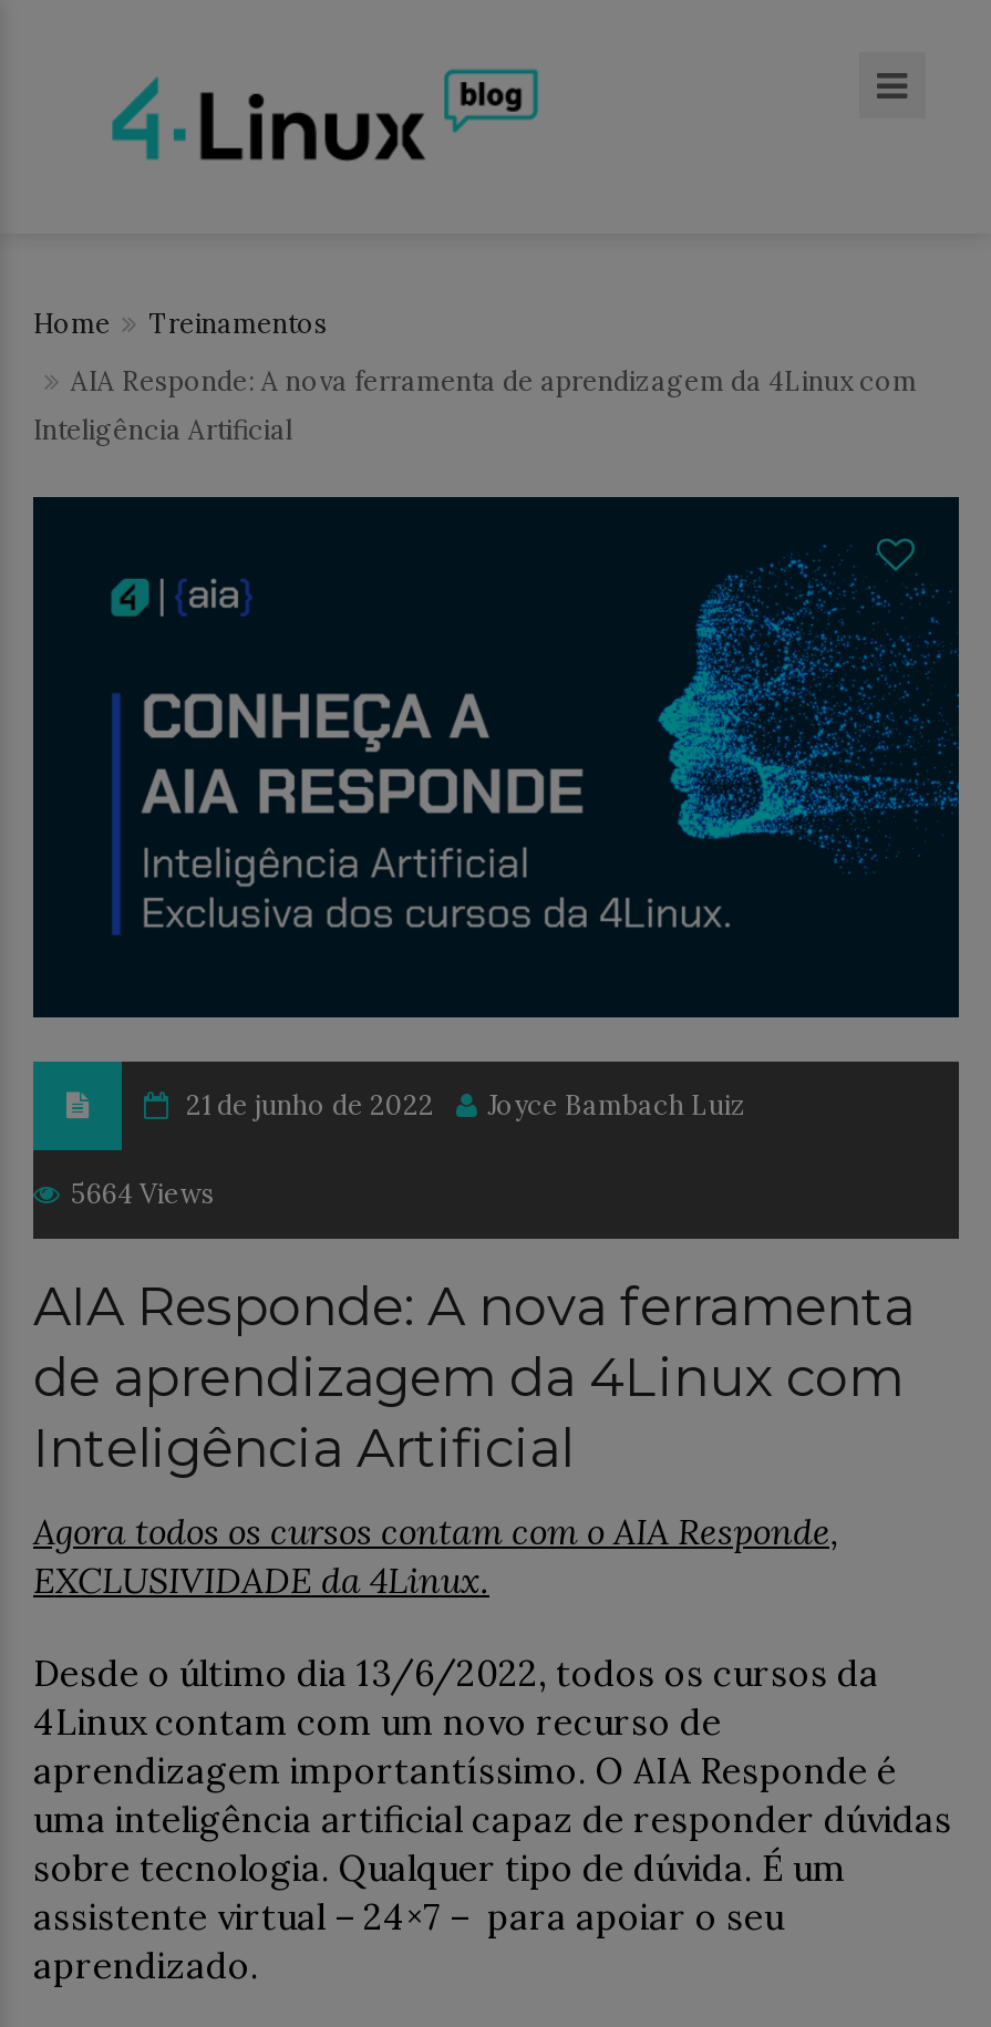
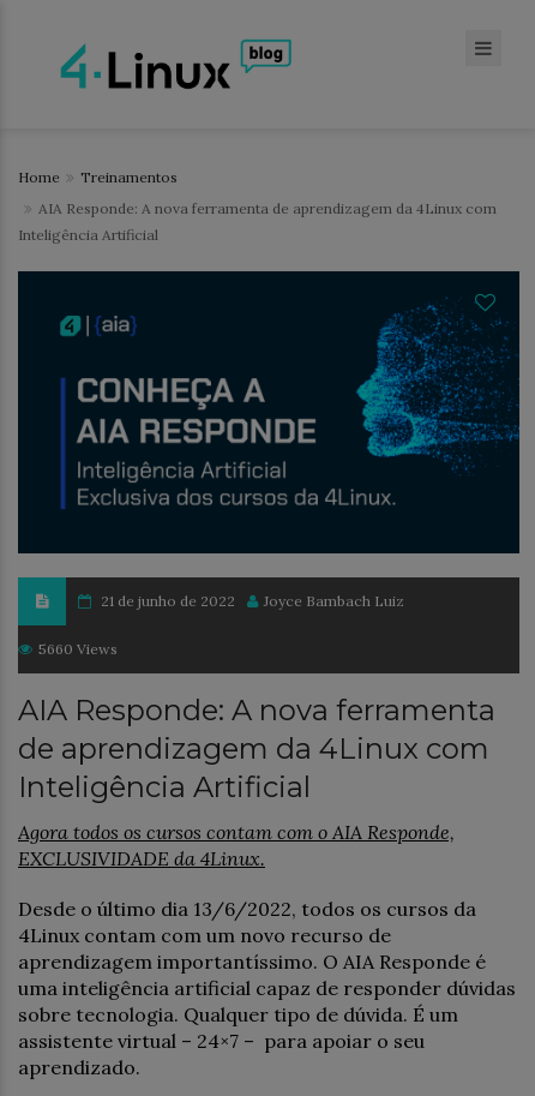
- 5664 Views
+ 5660 Views
